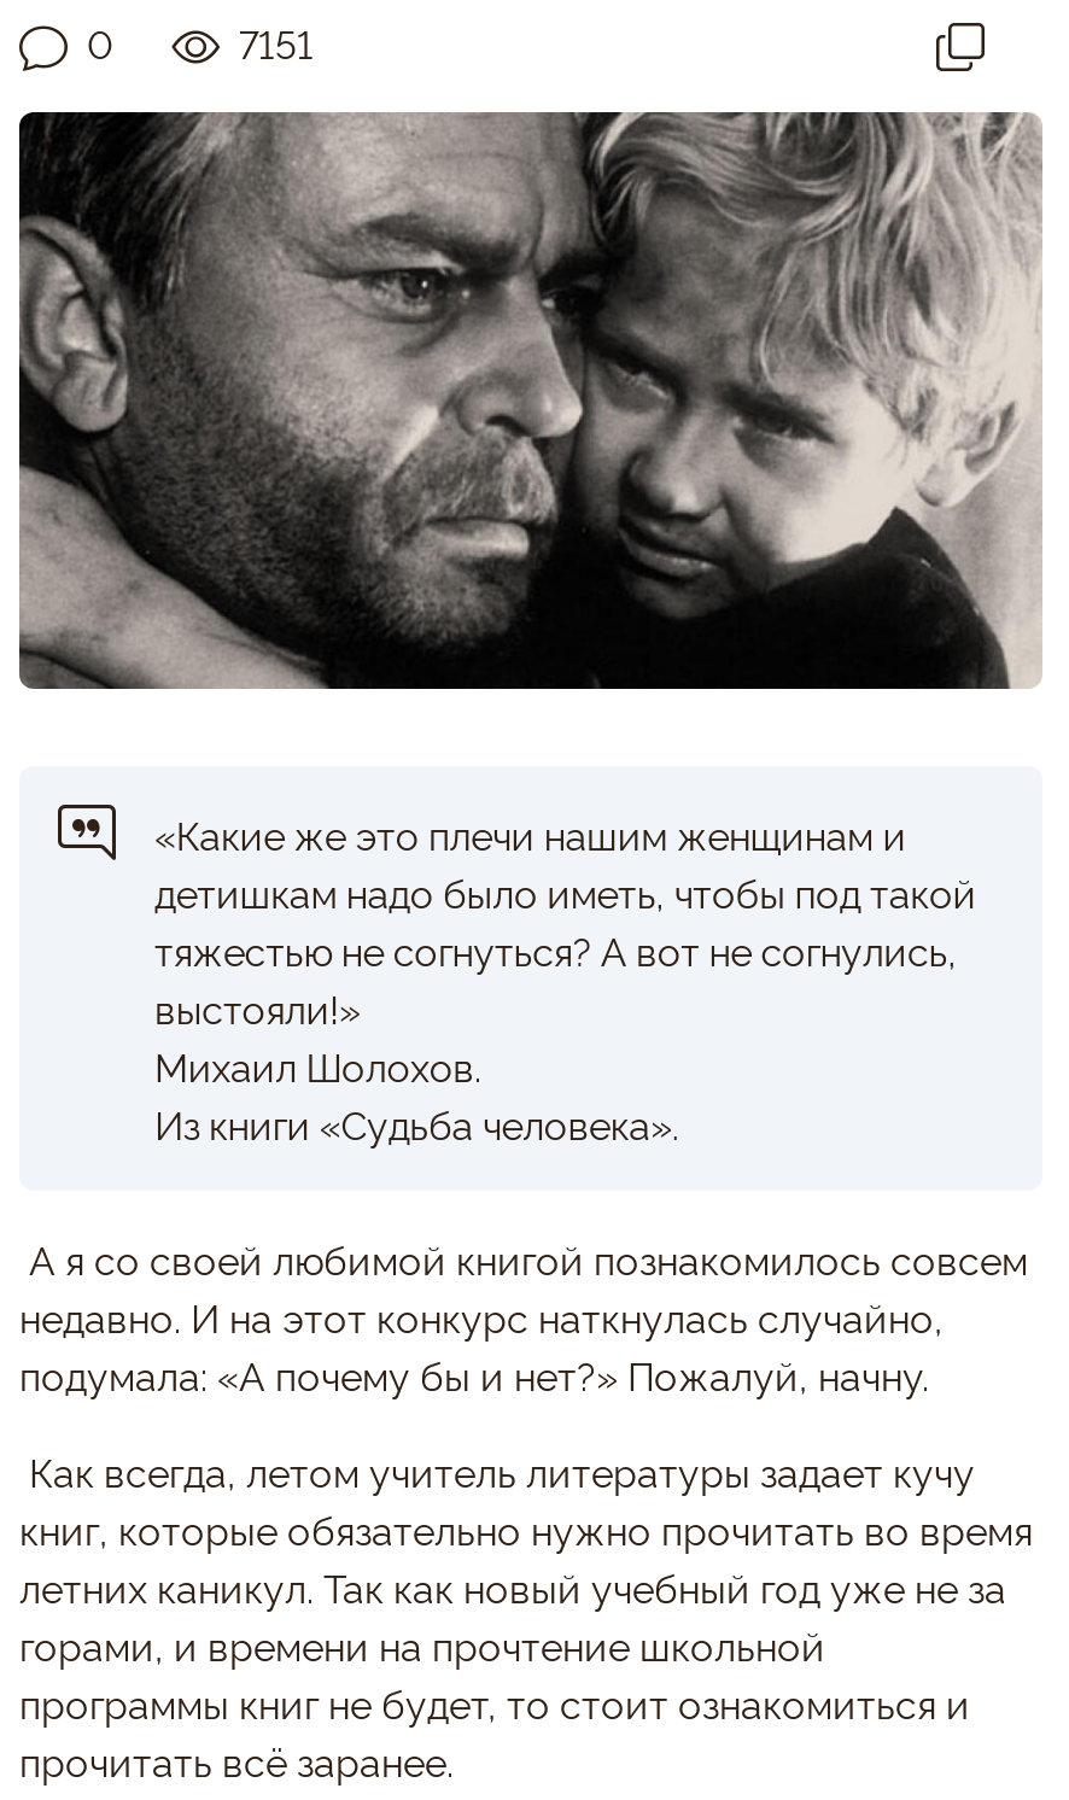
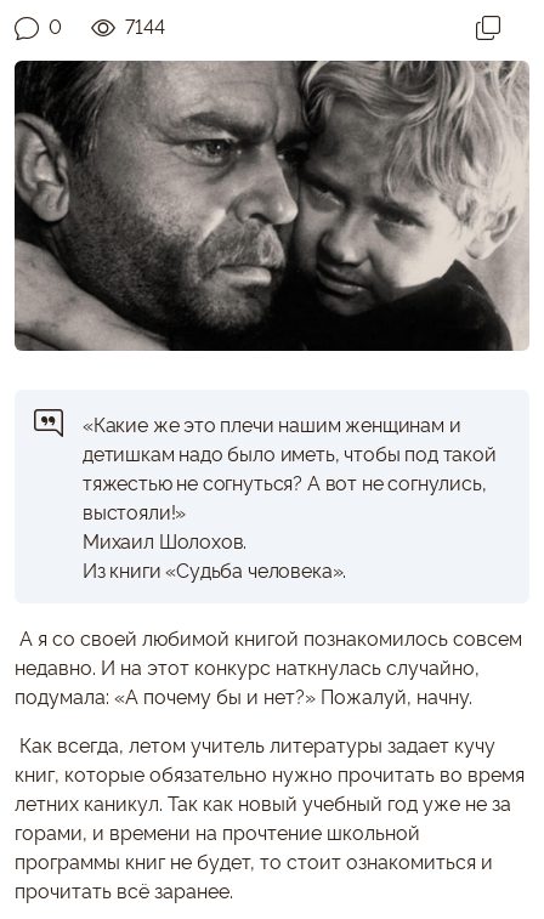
- 7151
+ 7144
